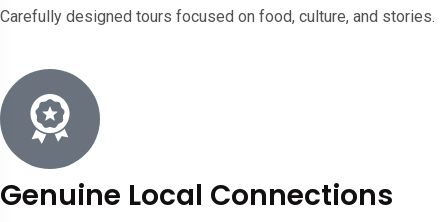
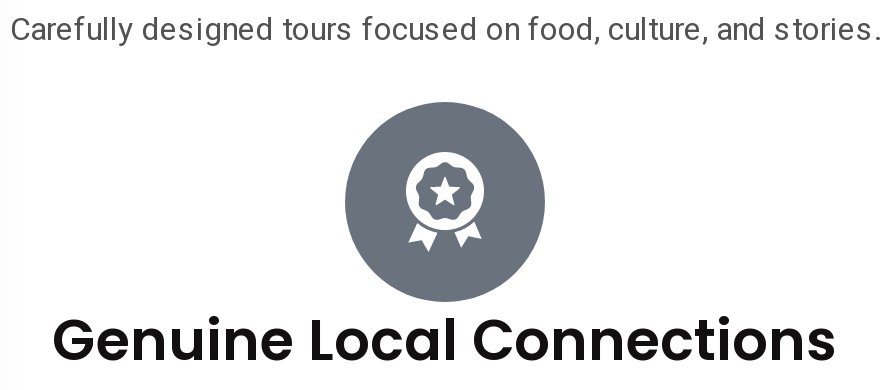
+ [image]

- [image]
